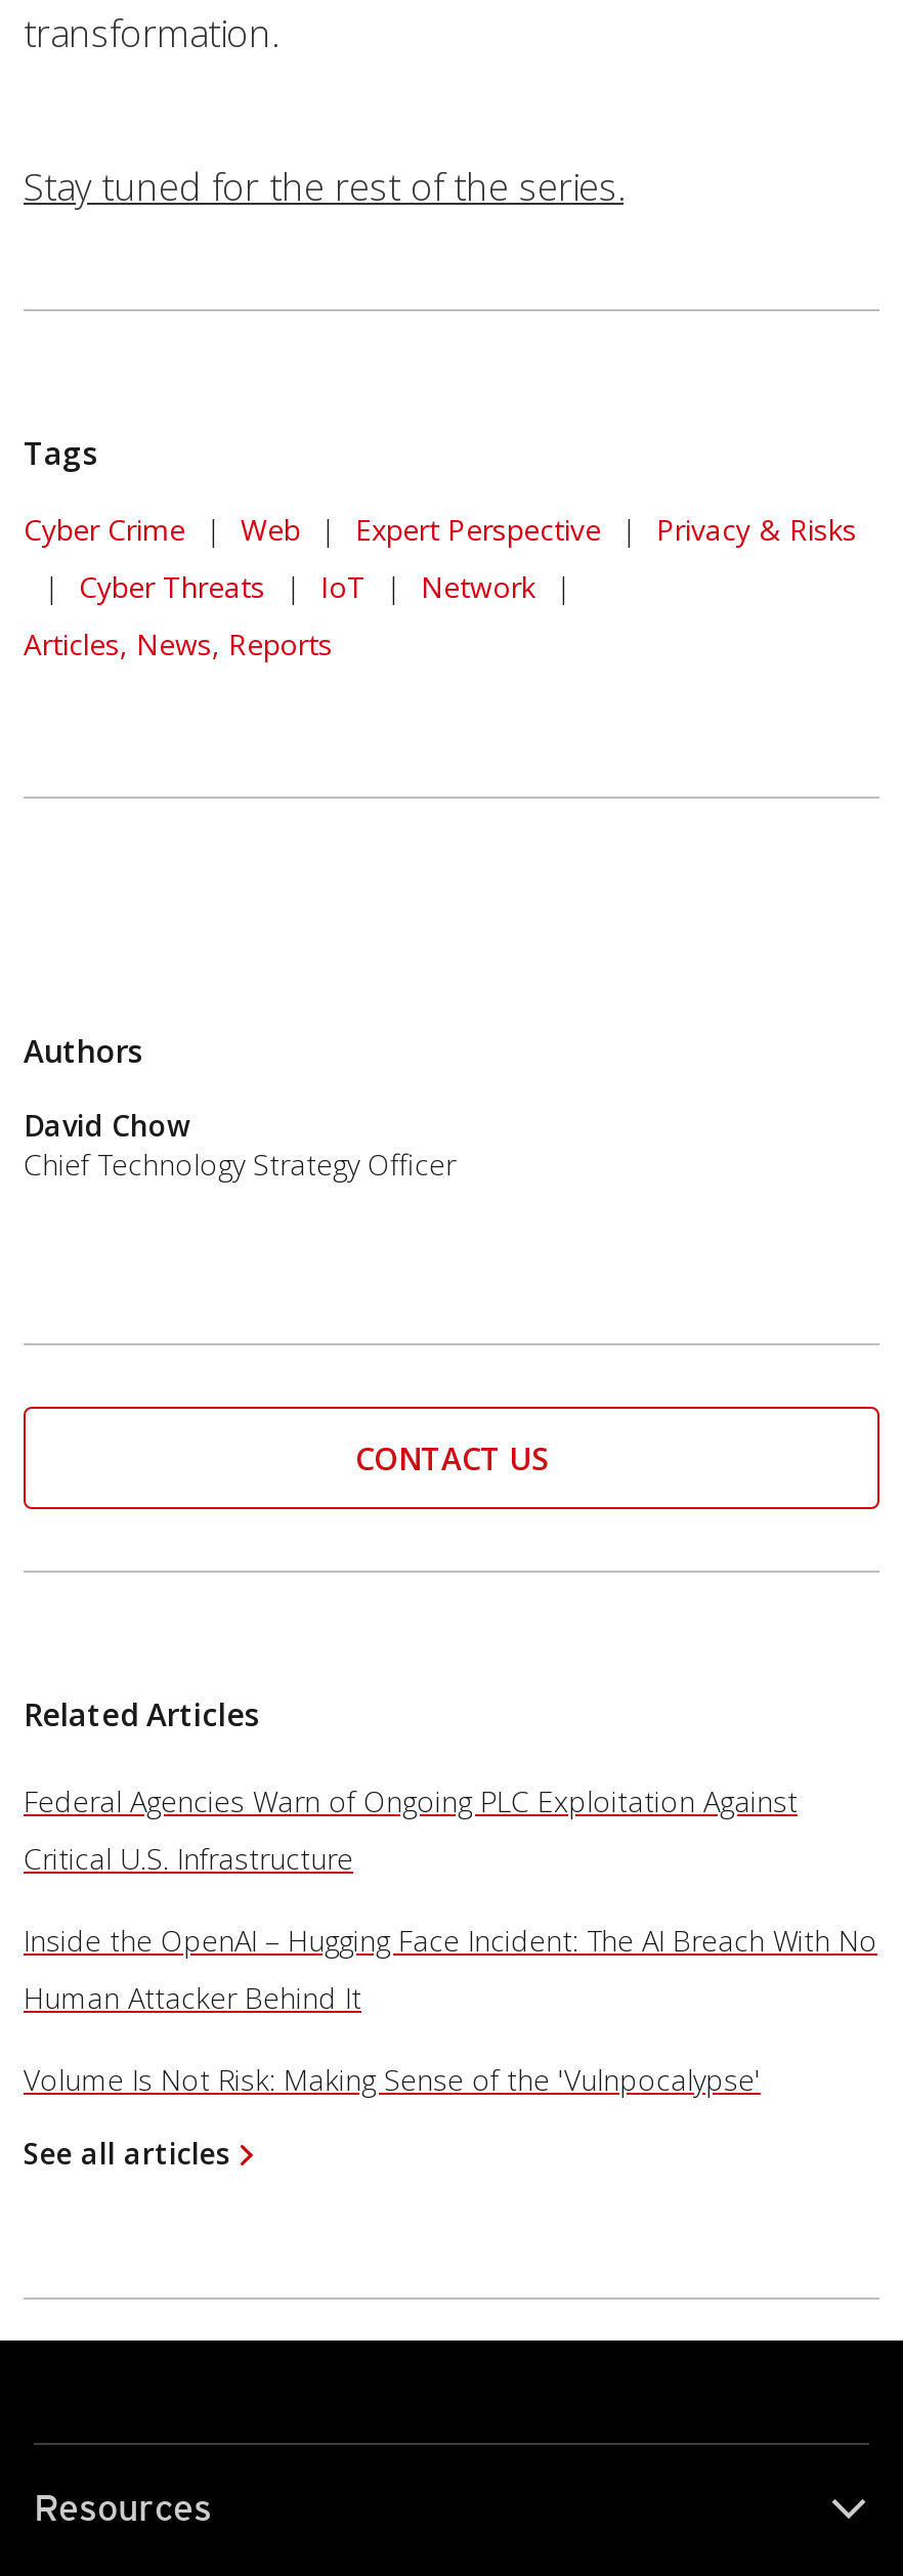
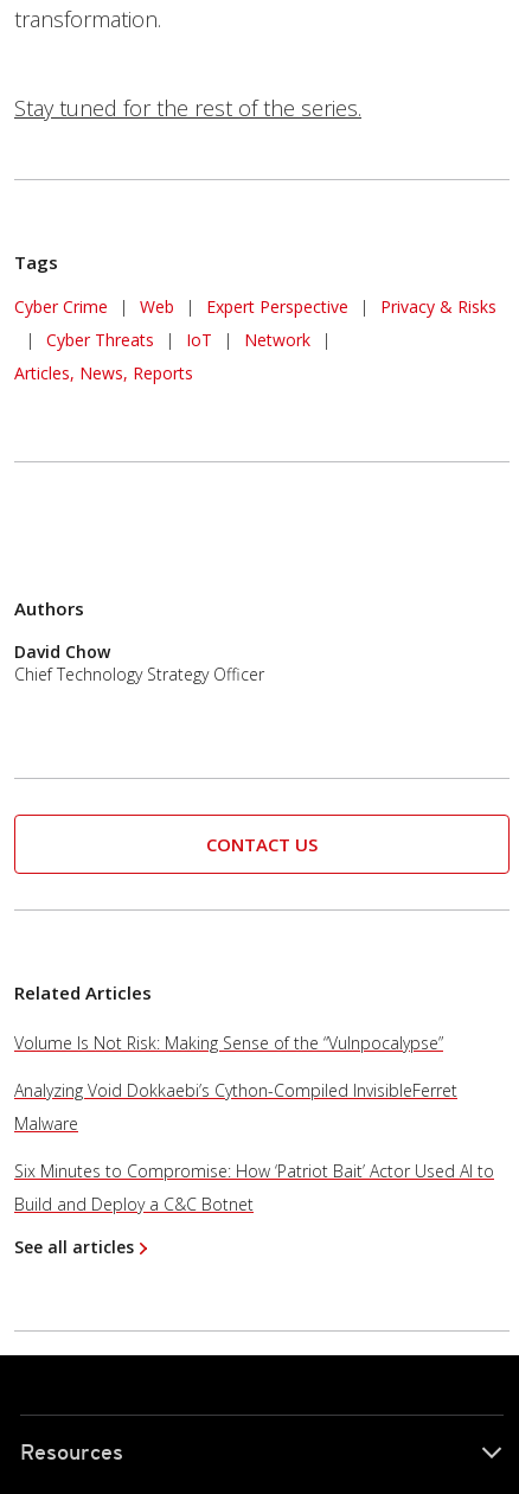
- Federal Agencies Warn of Ongoing PLC Exploitation Against
+ Volume Is Not Risk: Making Sense of the “Vulnpocalypse”

- Critical U.S. Infrastructure
+ Analyzing Void Dokkaebi’s Cython-Compiled InvisibleFerret

- Inside the OpenAI – Hugging Face Incident: The AI Breach With No
+ Malware

- Human Attacker Behind It
+ Six Minutes to Compromise: How ‘Patriot Bait’ Actor Used AI to

- Volume Is Not Risk: Making Sense of the 'Vulnpocalypse'
+ Build and Deploy a C&C Botnet
